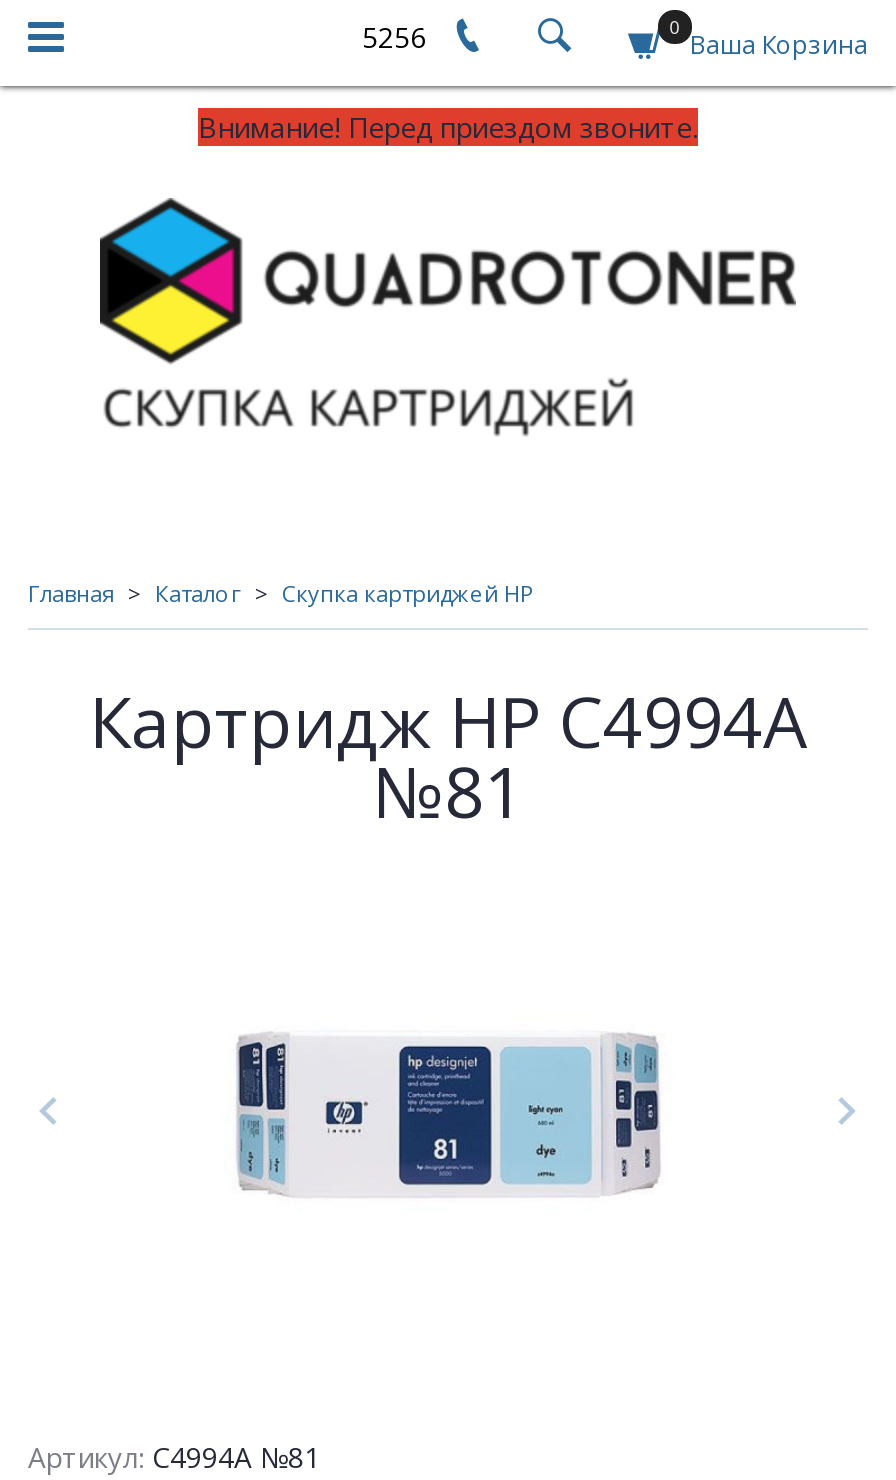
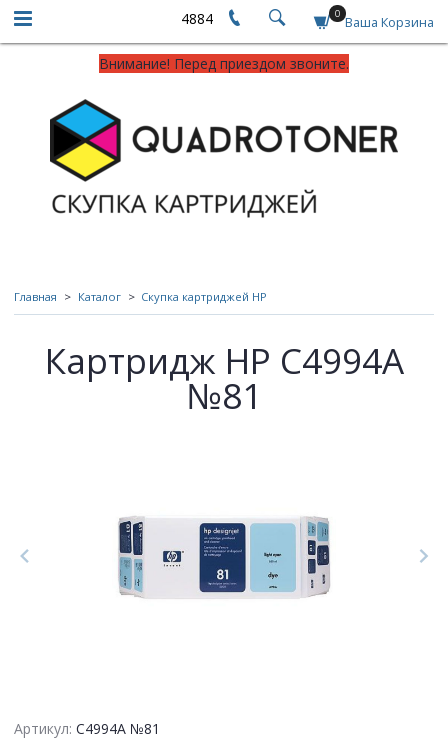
- 5256
+ 4884
